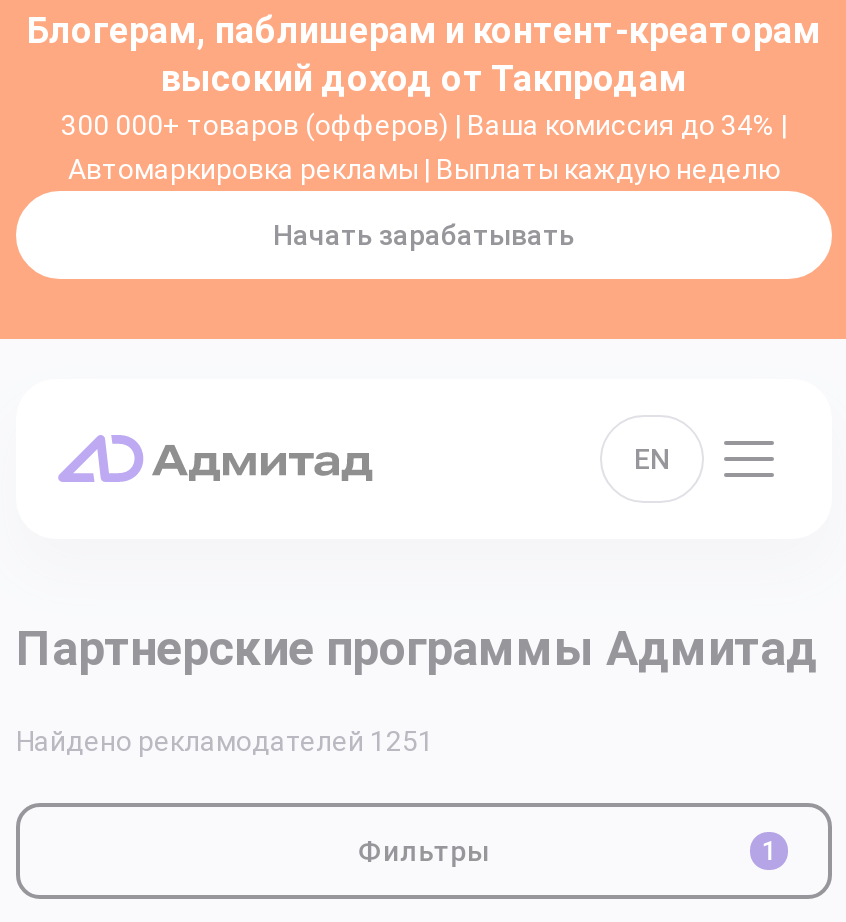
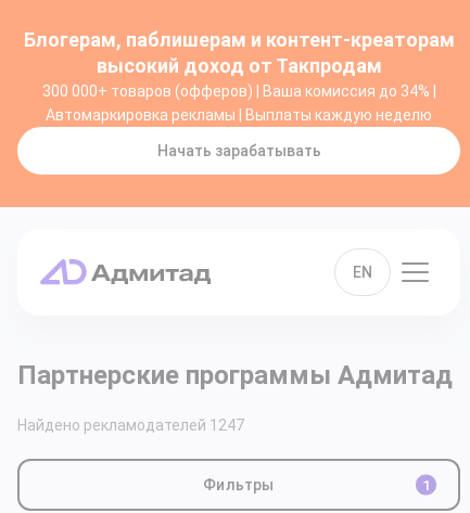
- Найдено рекламодателей 1251
+ Найдено рекламодателей 1247
